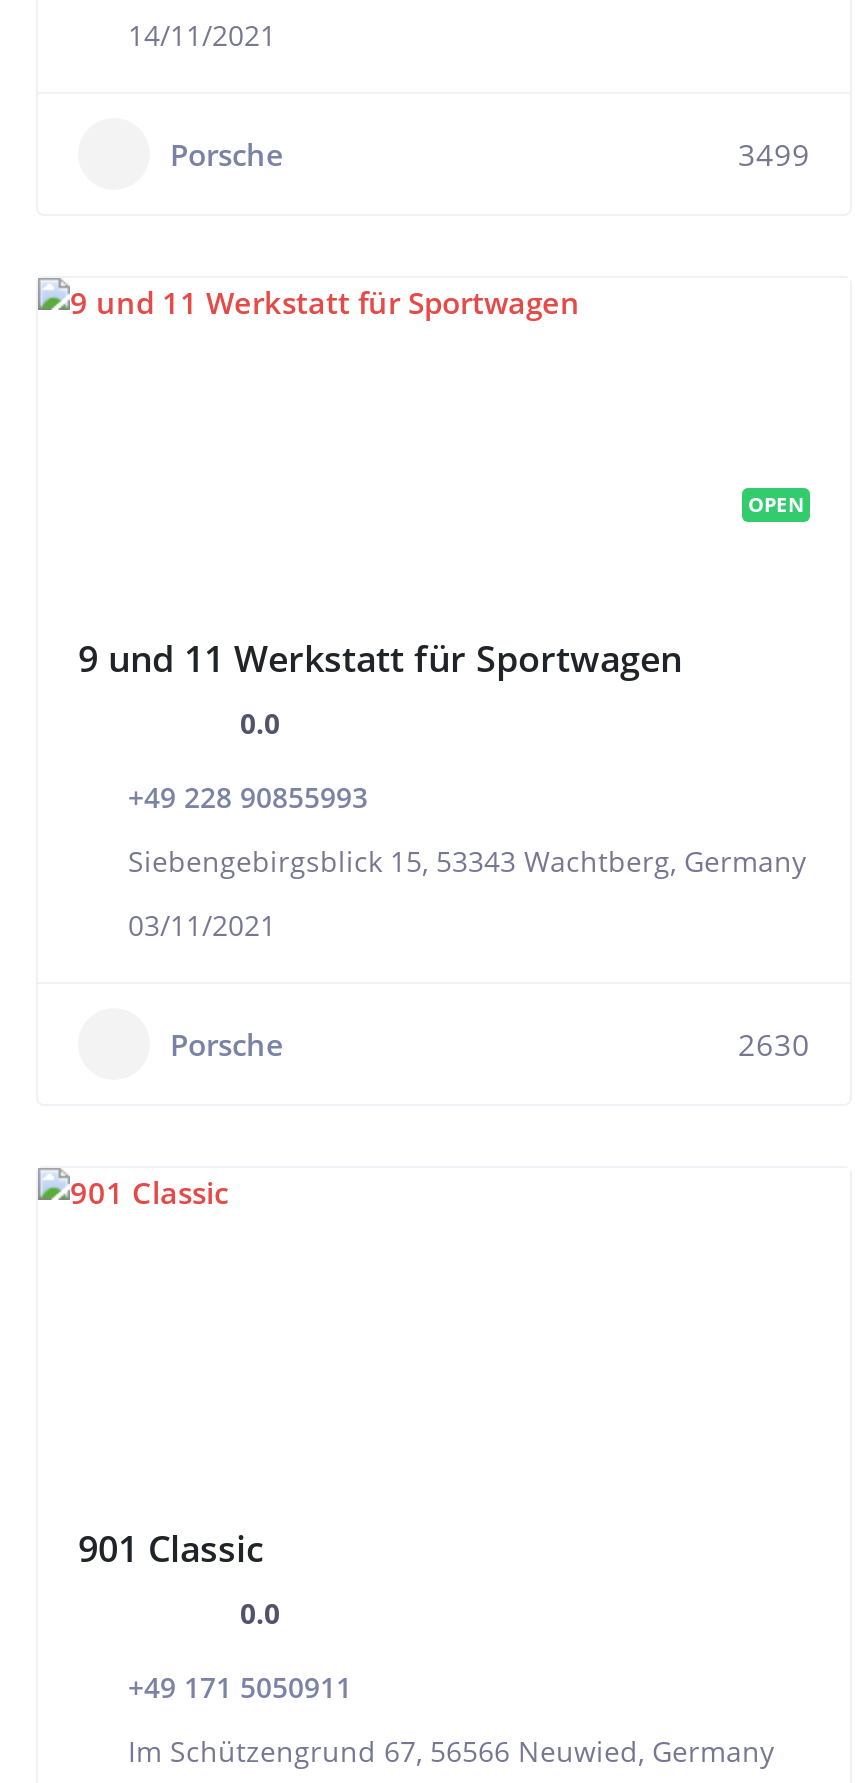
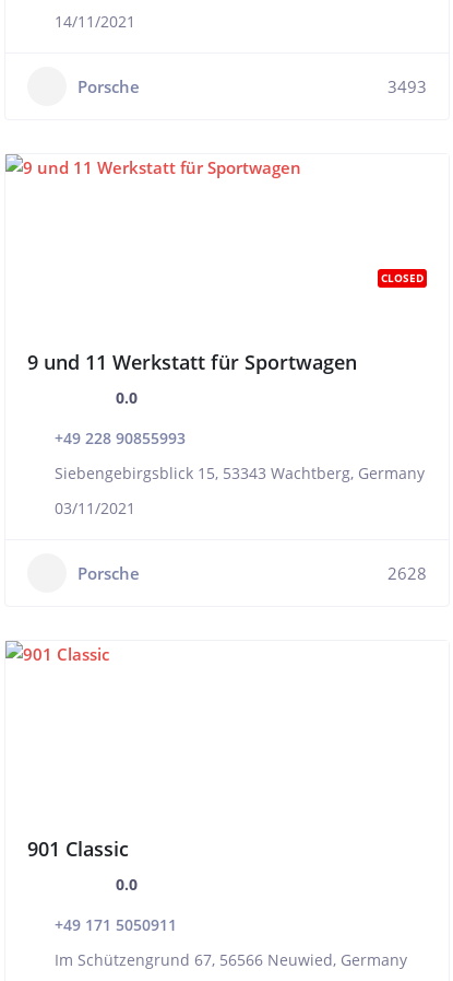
- 3499
+ 3493

- OPEN
+ CLOSED

- 2630
+ 2628
